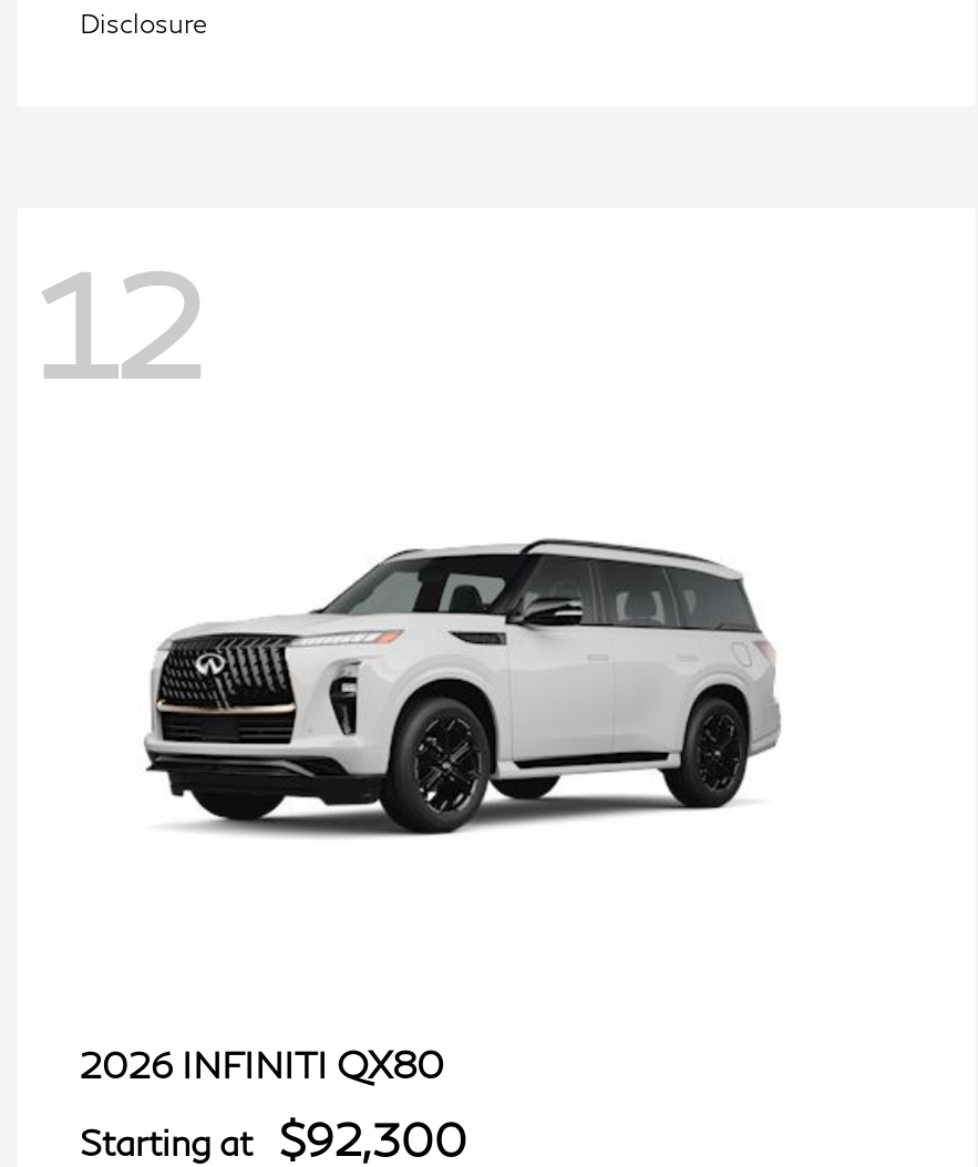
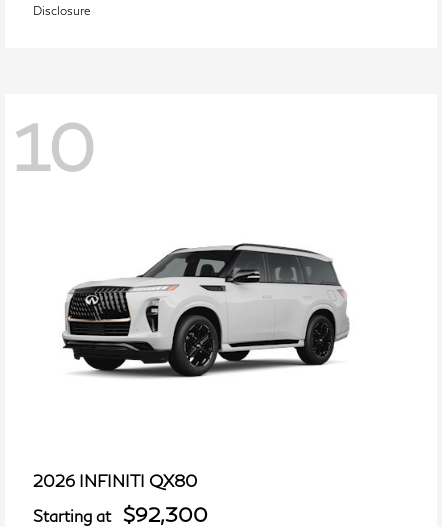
- 12
+ 10
